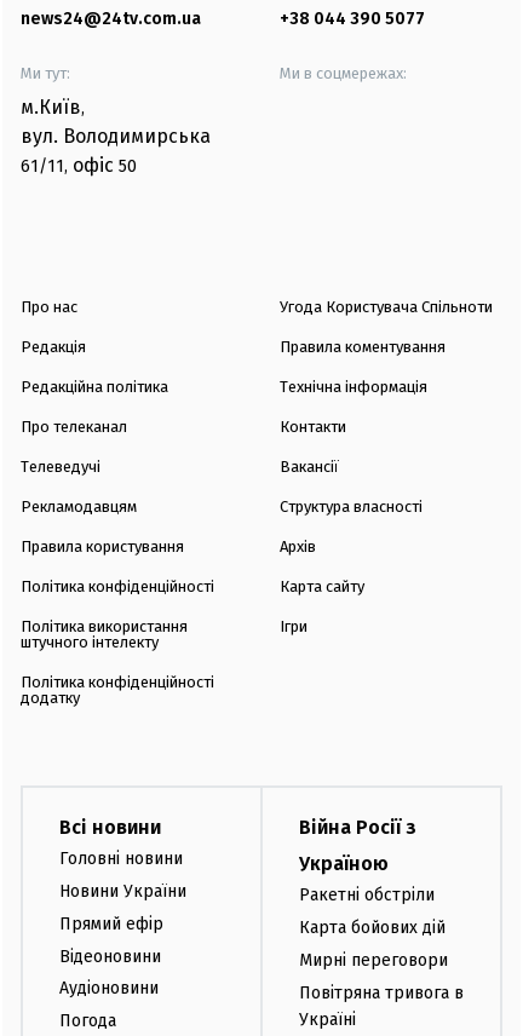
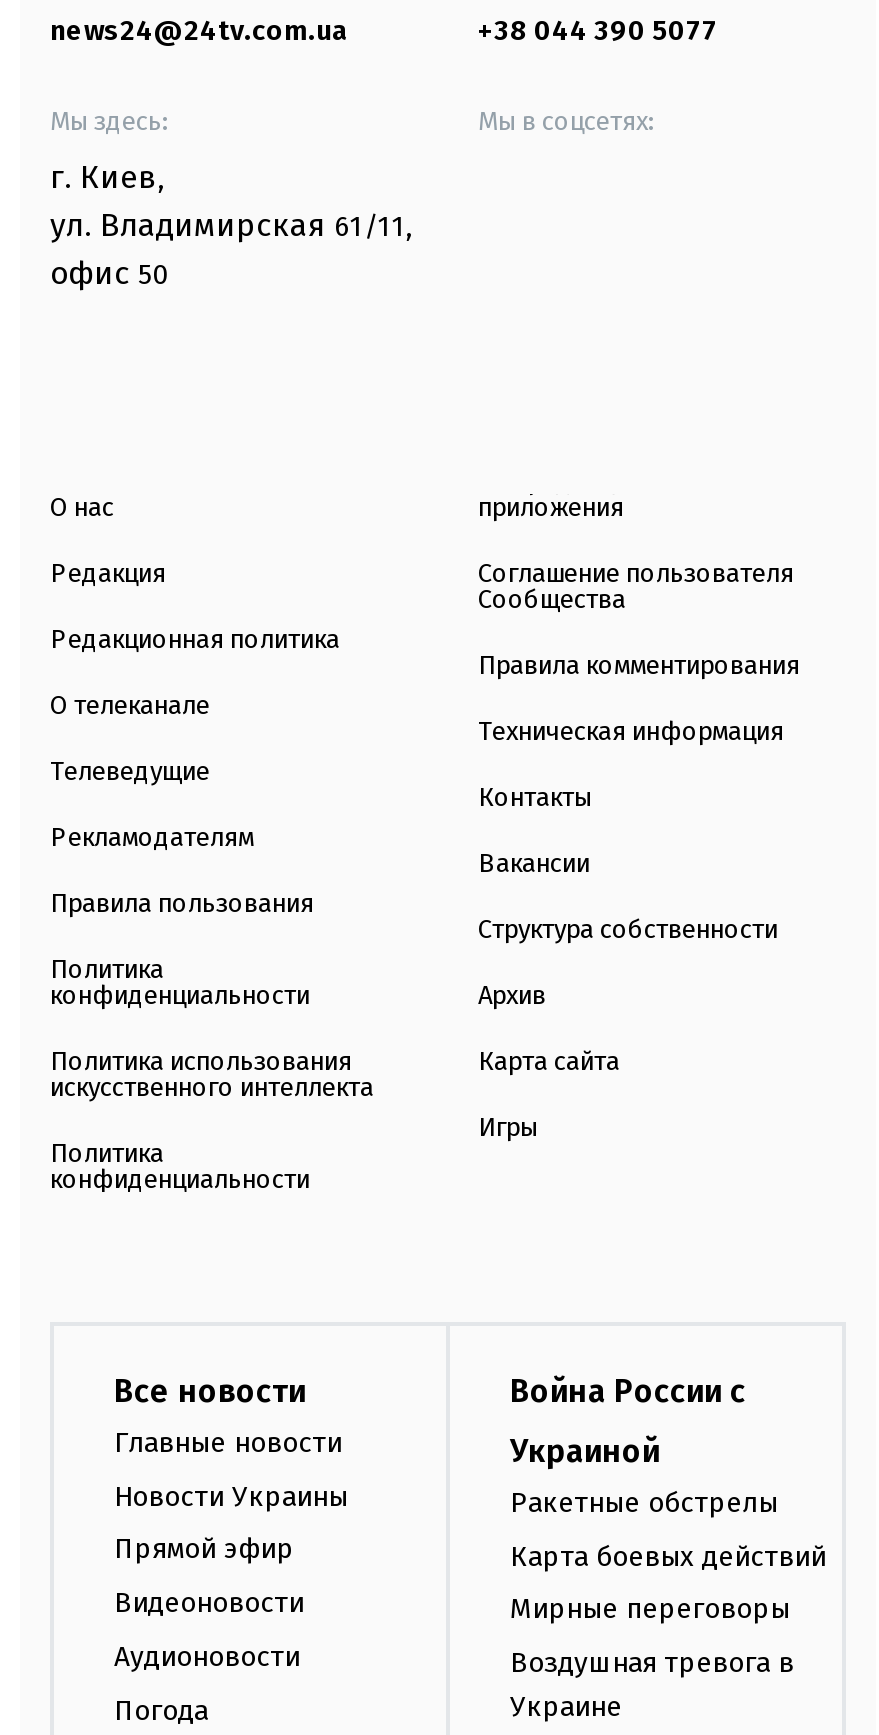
- Ми тут:
- м.Київ,
- вул. Володимирська
- 61/11, офіс 50
+ Мы здесь:
+ г. Киев,
+ ул. Владимирская 61/11,
+ офис 50

- Ми в соцмережах:
+ Мы в соцсетях:

- Про нас
- Редакція
- Редакційна політика
- Про телеканал
- Телеведучі
- Рекламодавцям
- Правила користування
- Політика конфіденційності
- Політика використання
- штучного інтелекту
- Політика конфіденційності
- додатку
+ О нас
+ Редакция
+ Редакционная политика
+ О телеканале
+ Телеведущие
+ Рекламодателям
+ Правила пользования
+ Политика
+ конфиденциальности
+ Политика использования
+ искусственного интеллекта
+ Политика
+ конфиденциальности

- Угода Користувача Спільноти
- Правила коментування
- Технічна інформація
- Контакти
- Вакансії
- Структура власності
- Архів
- Карта сайту
- Ігри
+ приложения
+ Соглашение пользователя
+ Сообщества
+ Правила комментирования
+ Техническая информация
+ Контакты
+ Вакансии
+ Структура собственности
+ Архив
+ Карта сайта
+ Игры

- Всі новини
- Головні новини
- Новини України
- Прямий ефір
- Відеоновини
- Аудіоновини
+ Все новости
+ Главные новости
+ Новости Украины
+ Прямой эфир
+ Видеоновости
+ Аудионовости

- Війна Росії з
+ Война России с

- Україною
- Ракетні обстріли
+ Украиной
+ Ракетные обстрелы

- Карта бойових дій
+ Карта боевых действий

- Мирні переговори
+ Мирные переговоры

- Повітряна тривога в
- Україні
+ Воздушная тревога в
+ Украине
